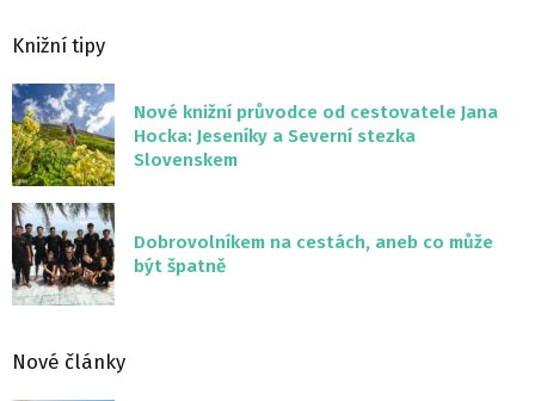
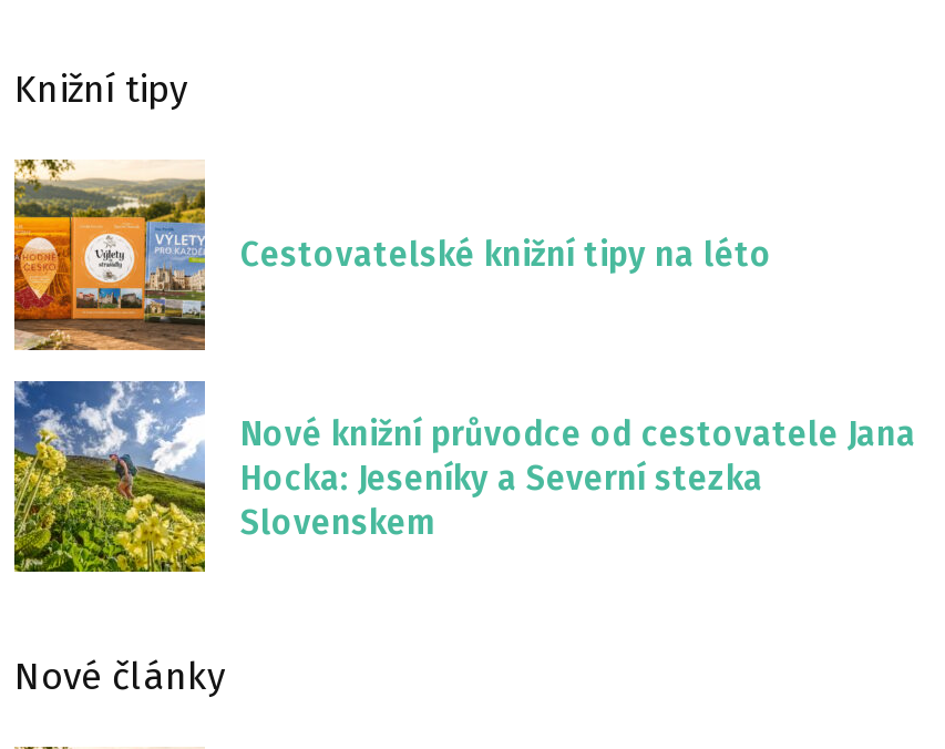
+ [image]
+ Cestovatelské knižní tipy na léto

moved down: [image] | Nové knižní průvodce od cestovatele Jana | Hocka: Jeseníky a Severní stezka | Slovenskem

- [image]
- Dobrovolníkem na cestách, aneb co může
- být špatně
